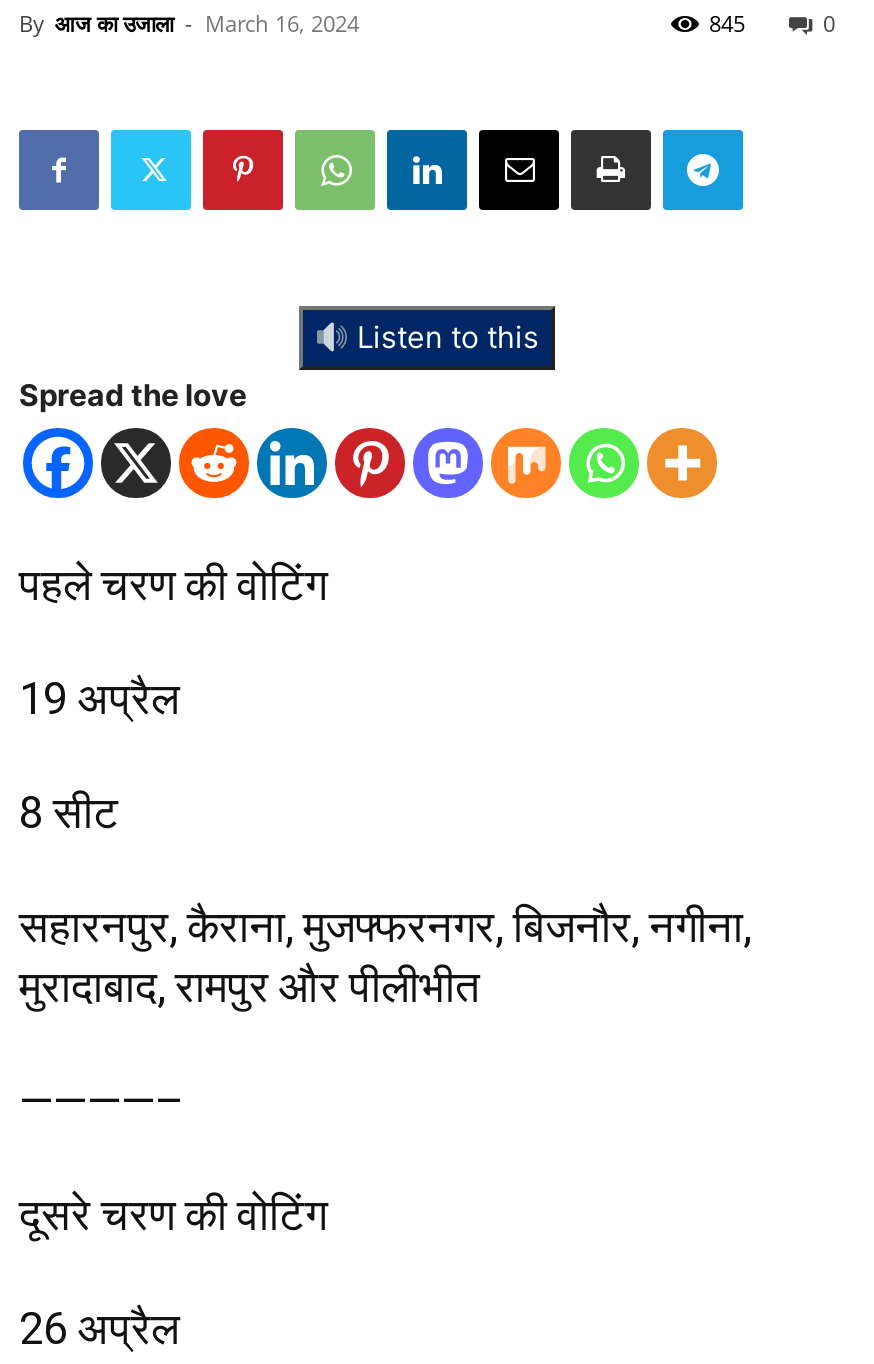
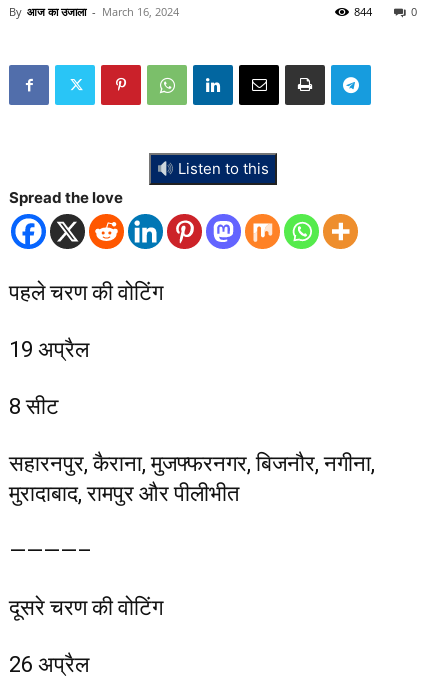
- 845
+ 844
